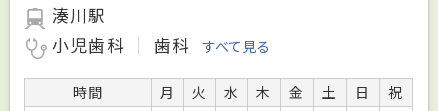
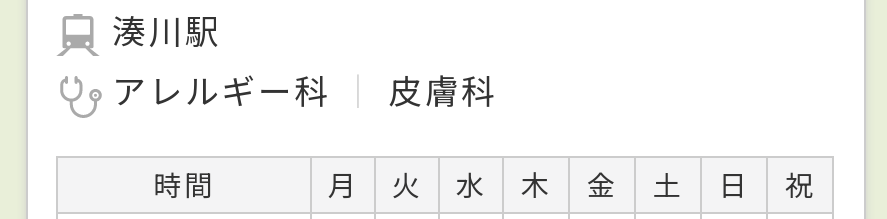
- 小児歯科
- 歯科
- すべて見る
+ アレルギー科
+ 皮膚科
